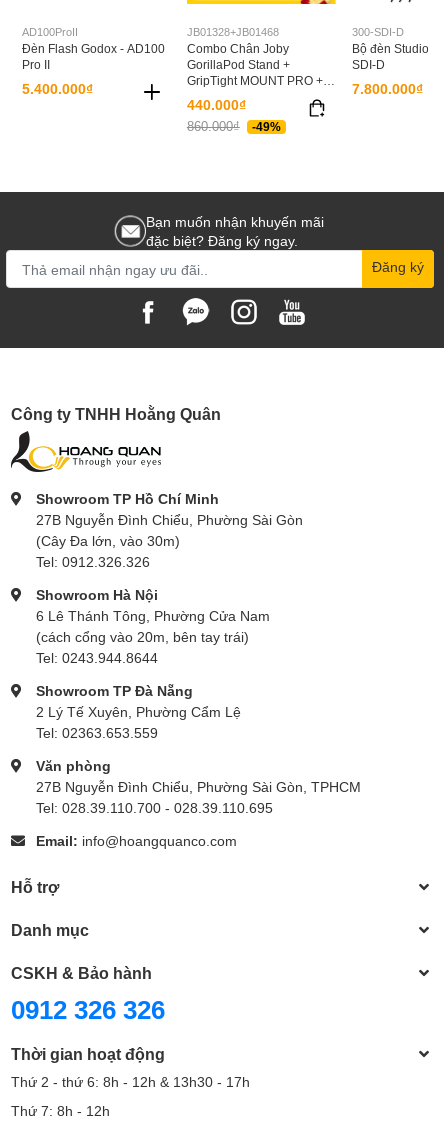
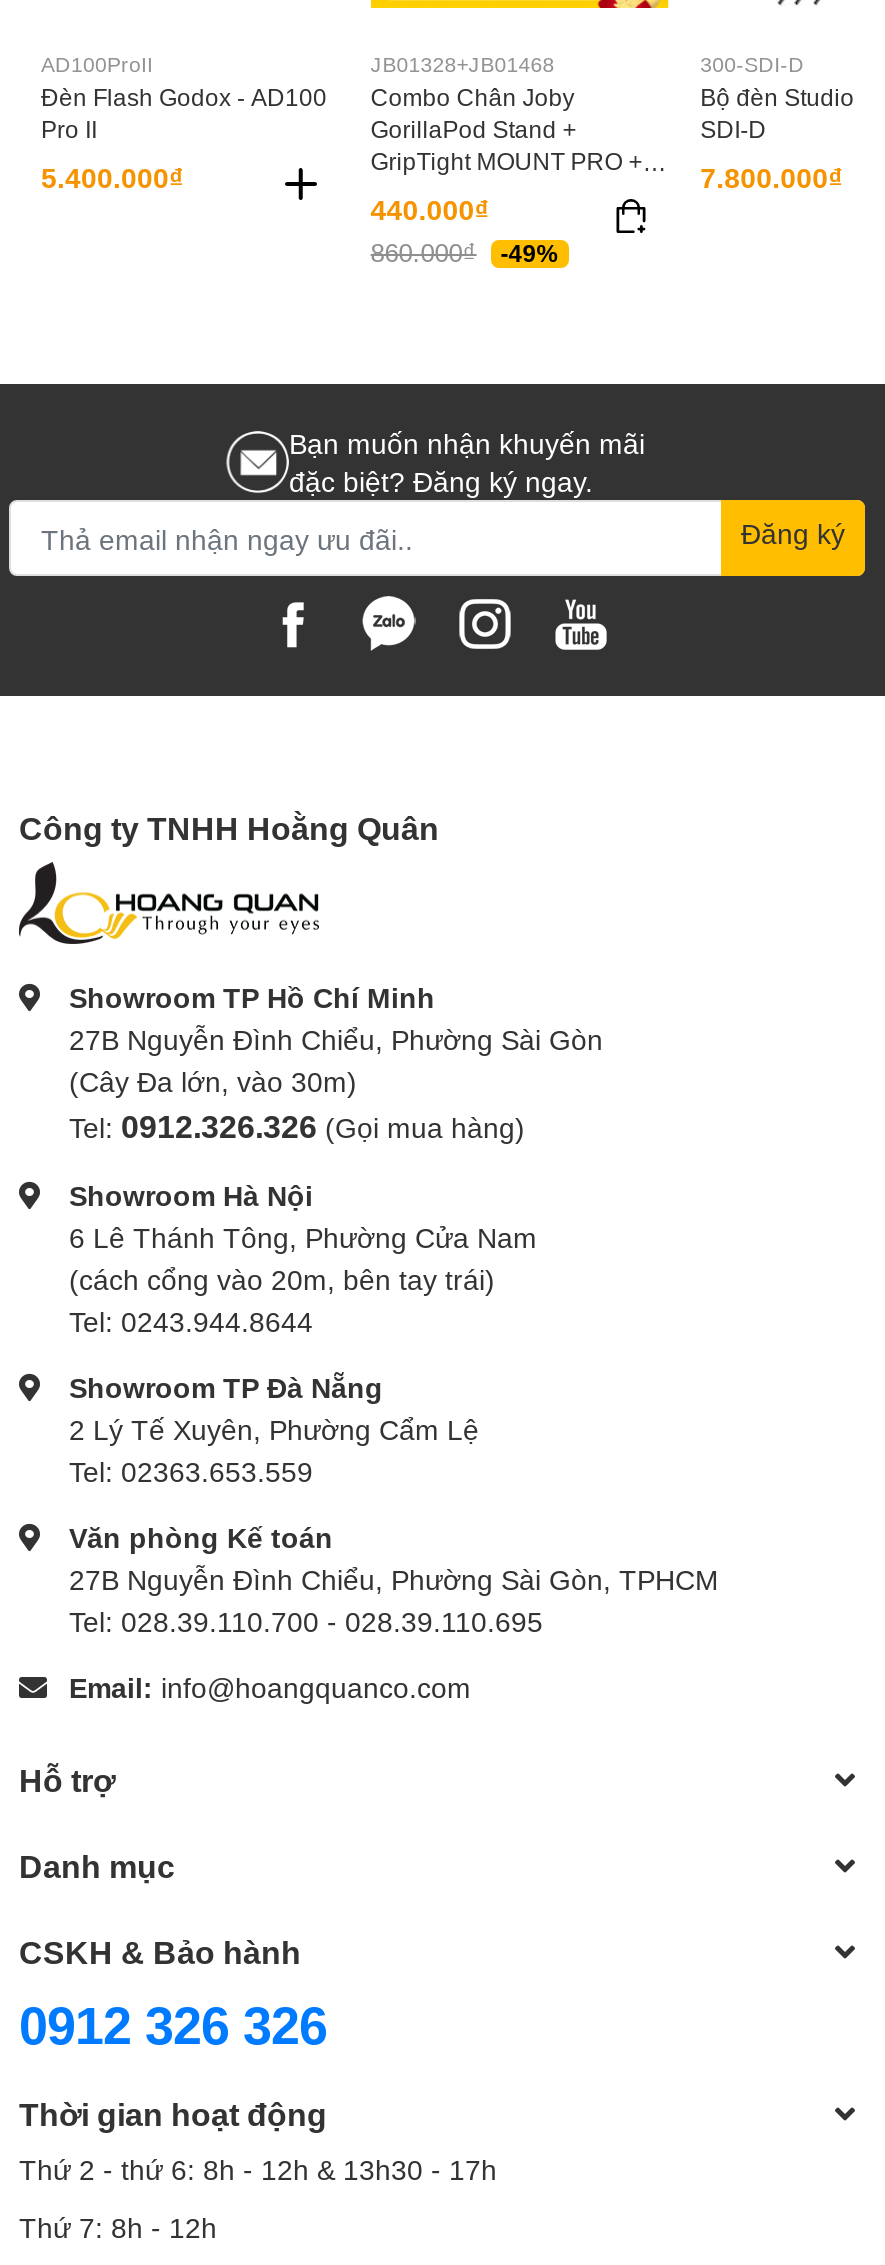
- Tel: 0912.326.326
+ Tel: 0912.326.326 (Gọi mua hàng)

- Văn phòng
+ Văn phòng Kế toán
